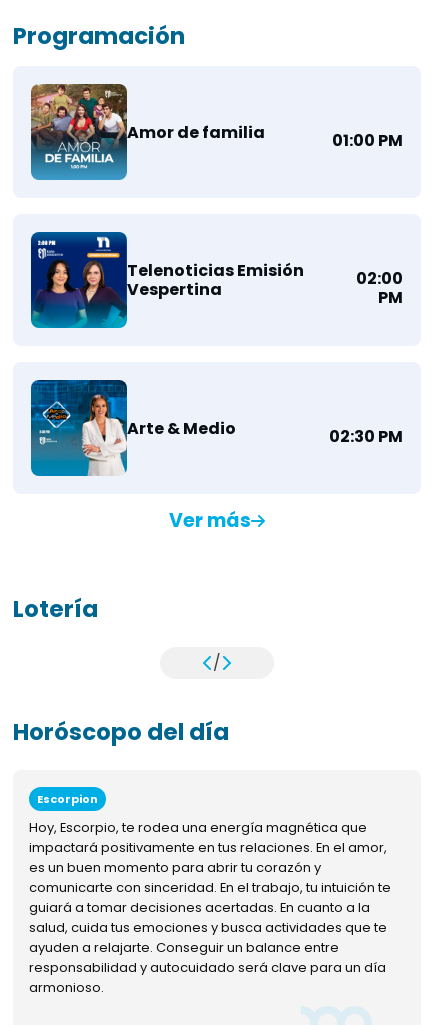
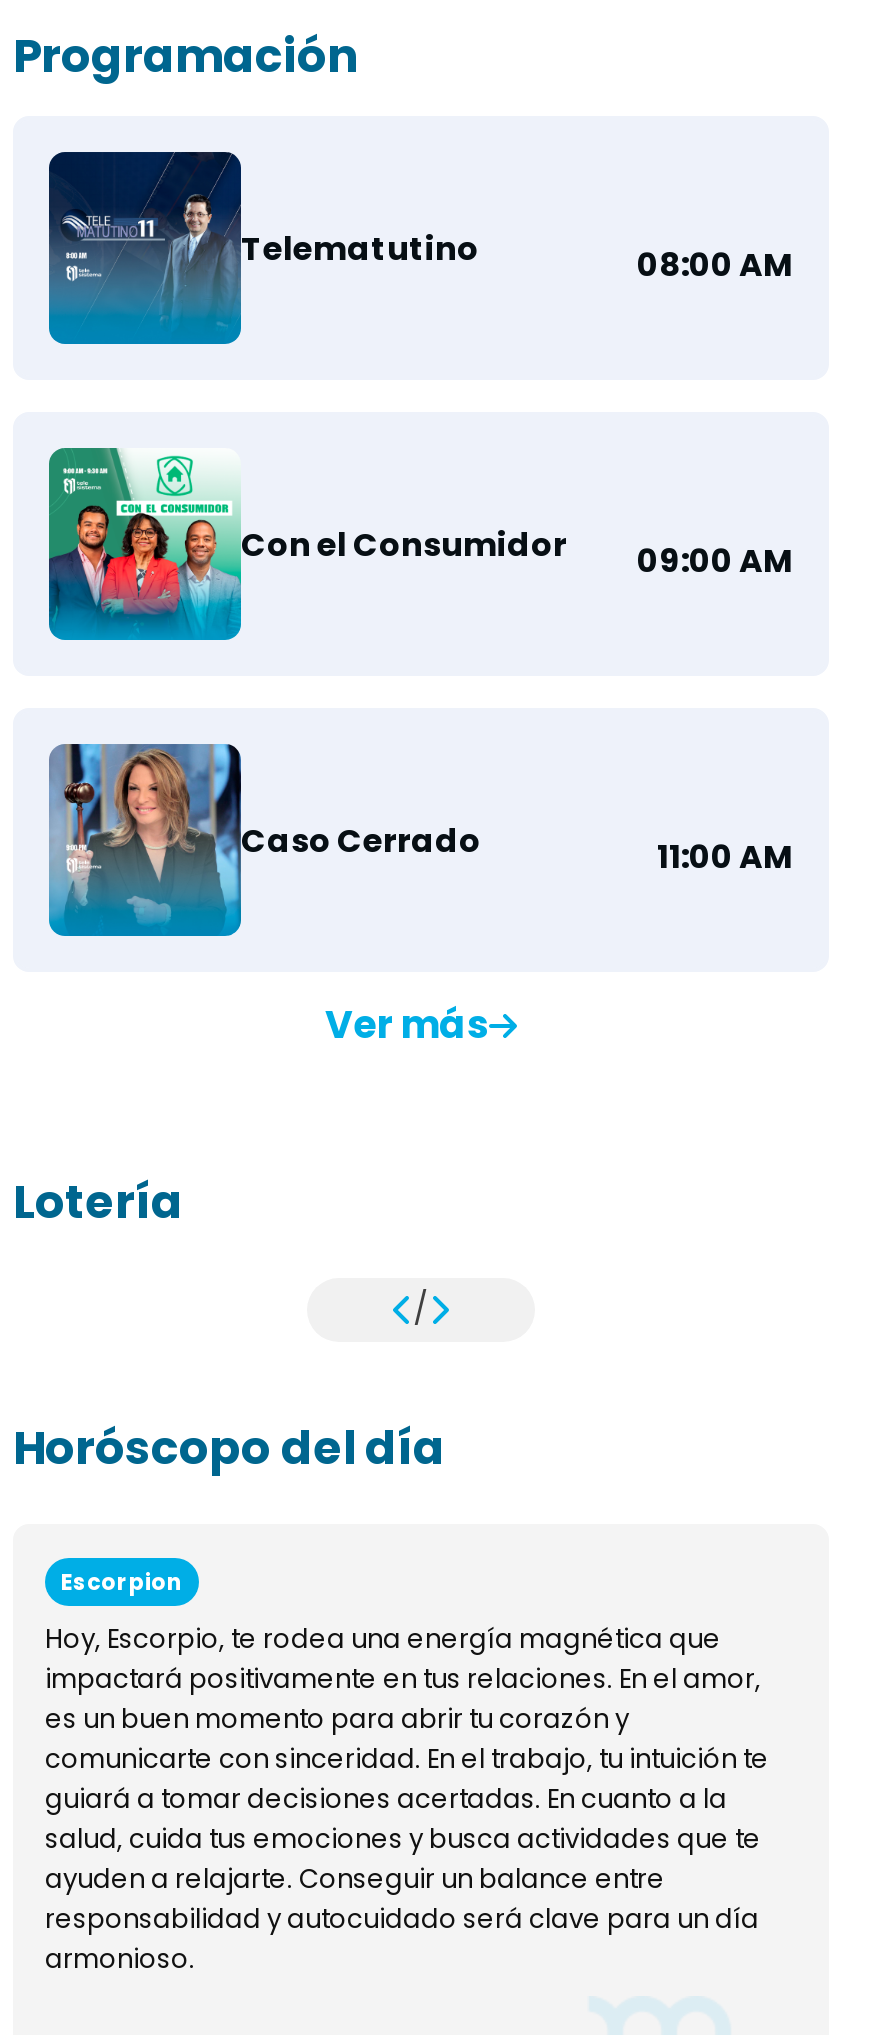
- [image]
- Amor de familia
- 01:00 PM
+ [image]
+ Telematutino
+ 08:00 AM

- [image]
- Telenoticias Emisión
- Vespertina
- 02:00
- PM
+ [image]
+ Con el Consumidor
+ 09:00 AM

- [image]
- Arte & Medio
- 02:30 PM
+ [image]
+ Caso Cerrado
+ 11:00 AM
